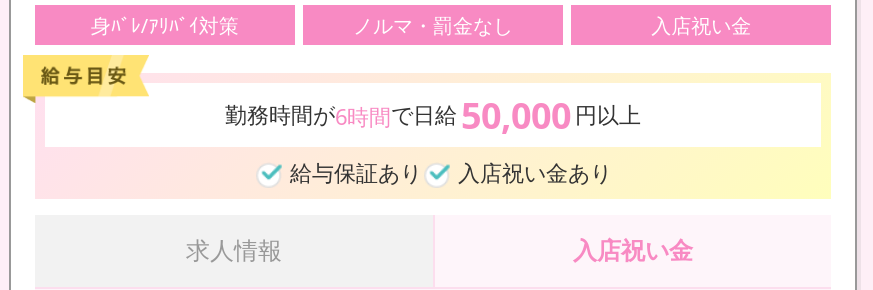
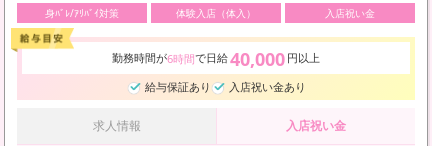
- ノルマ・罰金なし
+ 体験入店（体入）

- 勤務時間が6時間で日給 50,000 円以上
+ 勤務時間が6時間で日給 40,000 円以上
